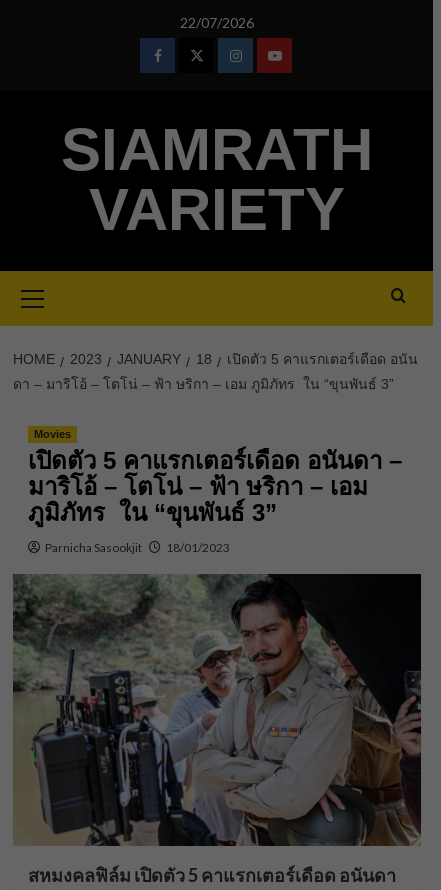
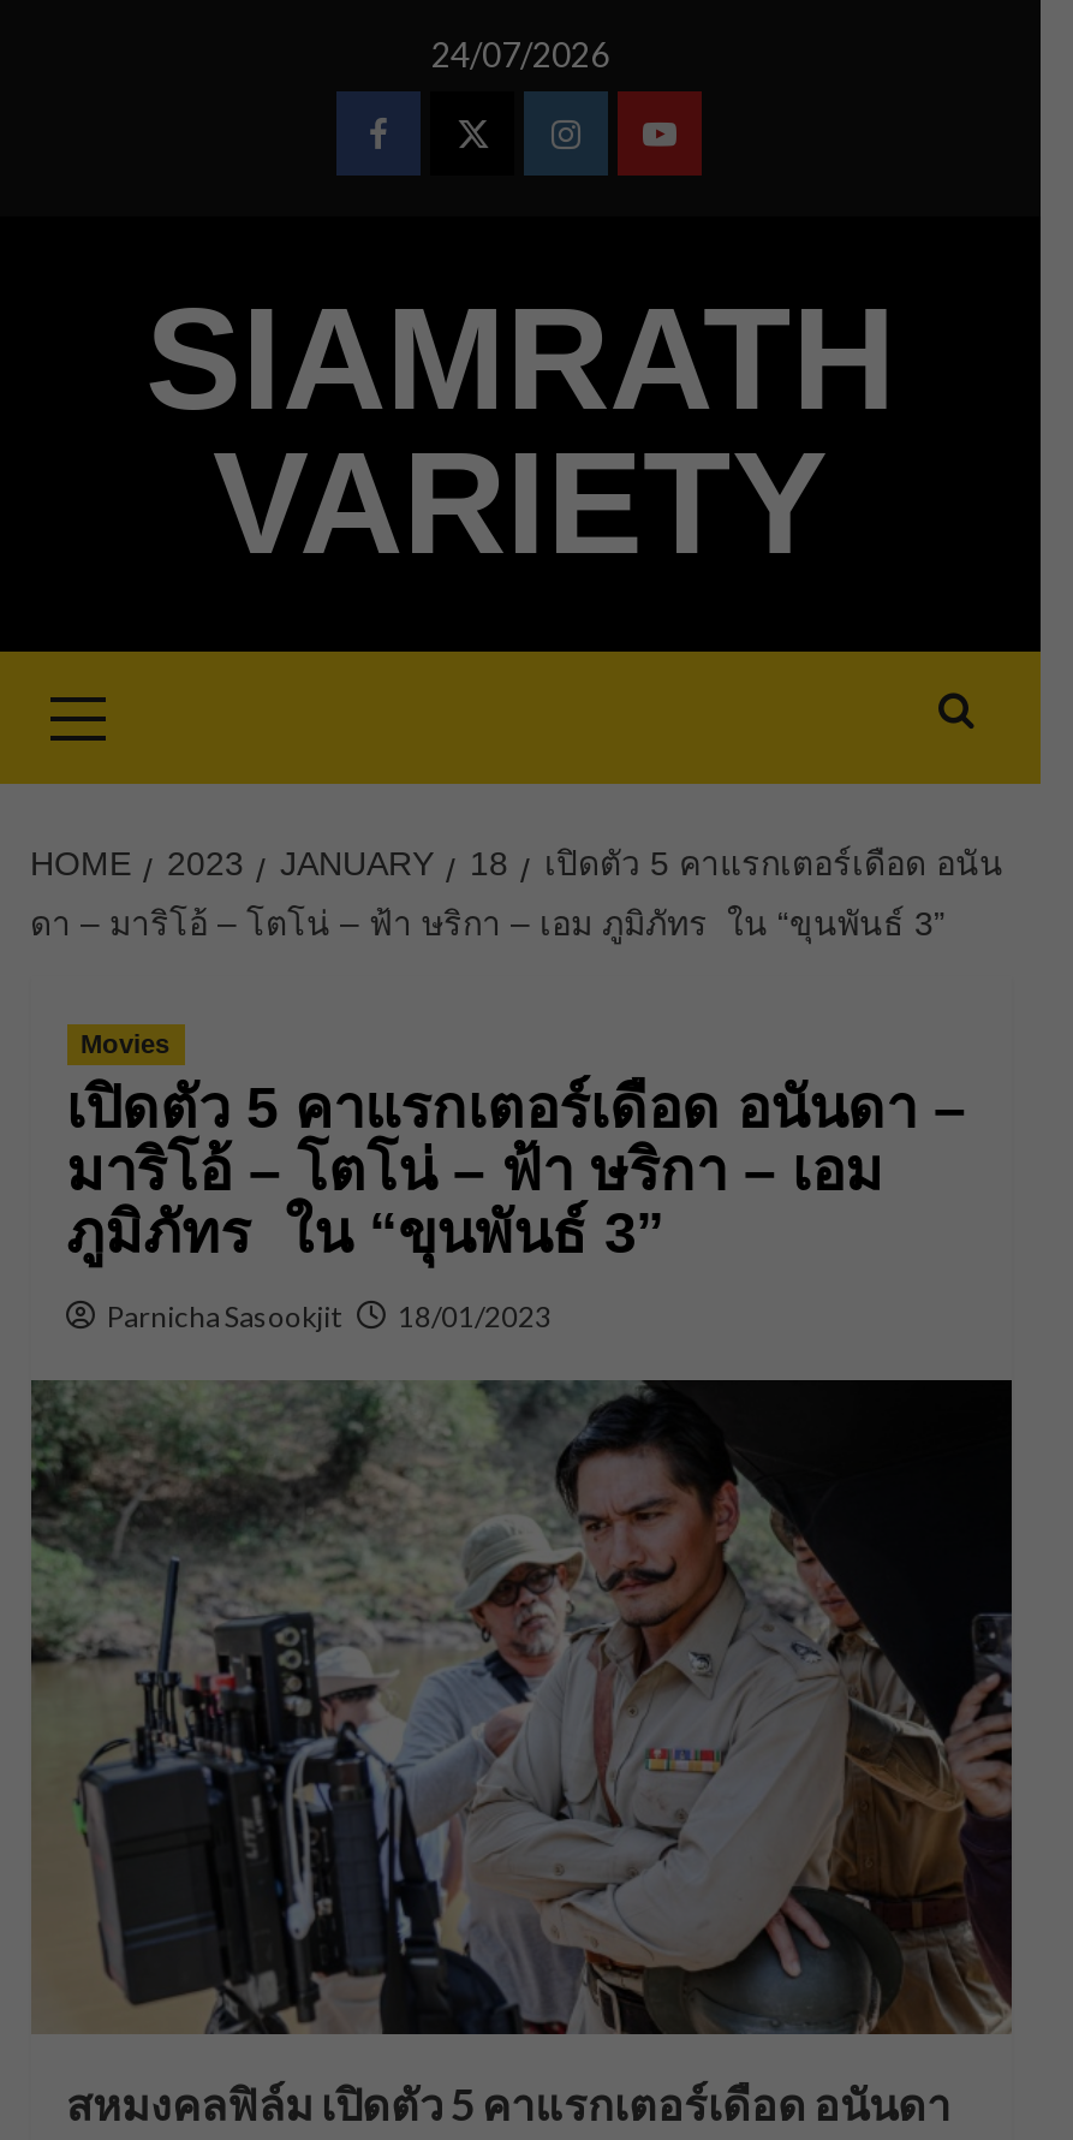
- 22/07/2026
+ 24/07/2026
